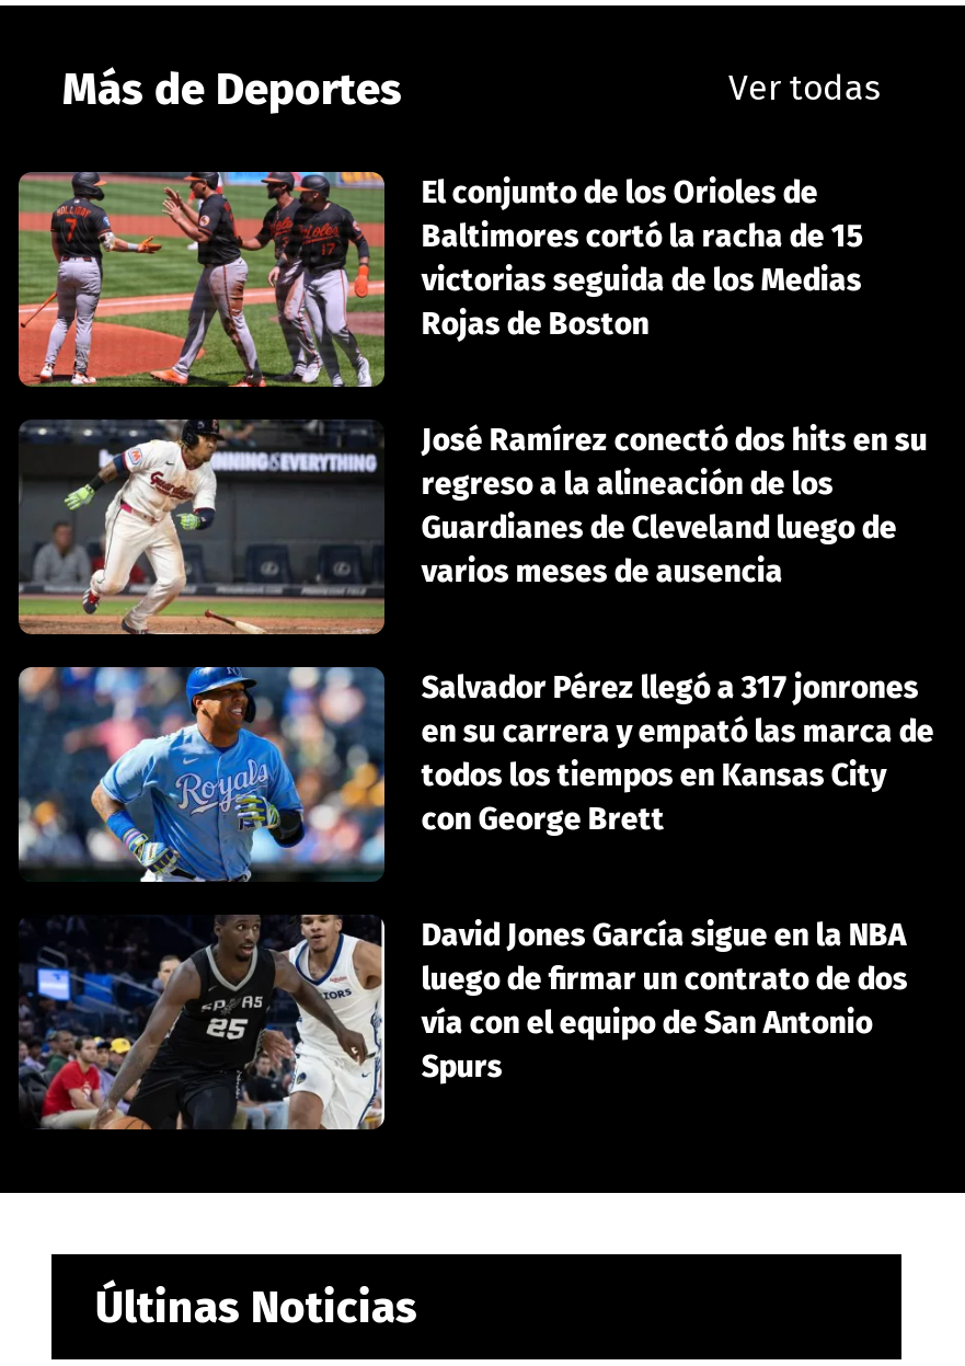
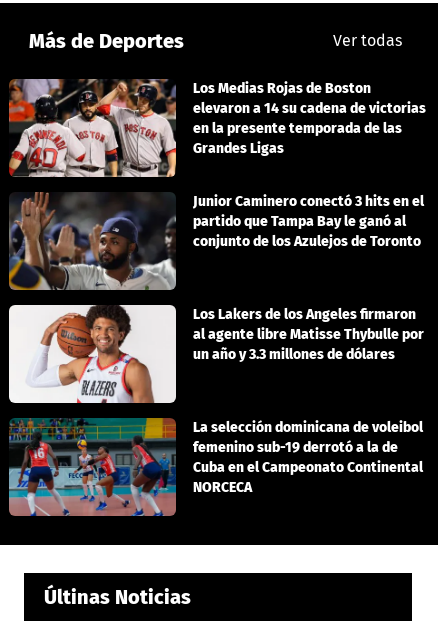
- [image]
- El conjunto de los Orioles de
- Baltimores cortó la racha de 15
- victorias seguida de los Medias
- Rojas de Boston
+ [image]
+ Los Medias Rojas de Boston
+ elevaron a 14 su cadena de victorias
+ en la presente temporada de las
+ Grandes Ligas

- [image]
- José Ramírez conectó dos hits en su
- regreso a la alineación de los
- Guardianes de Cleveland luego de
- varios meses de ausencia
+ [image]
+ Junior Caminero conectó 3 hits en el
+ partido que Tampa Bay le ganó al
+ conjunto de los Azulejos de Toronto

- [image]
- Salvador Pérez llegó a 317 jonrones
- en su carrera y empató las marca de
- todos los tiempos en Kansas City
- con George Brett
+ [image]
+ Los Lakers de los Angeles firmaron
+ al agente libre Matisse Thybulle por
+ un año y 3.3 millones de dólares

- [image]
- David Jones García sigue en la NBA
- luego de firmar un contrato de dos
- vía con el equipo de San Antonio
- Spurs
+ [image]
+ La selección dominicana de voleibol
+ femenino sub-19 derrotó a la de
+ Cuba en el Campeonato Continental
+ NORCECA
